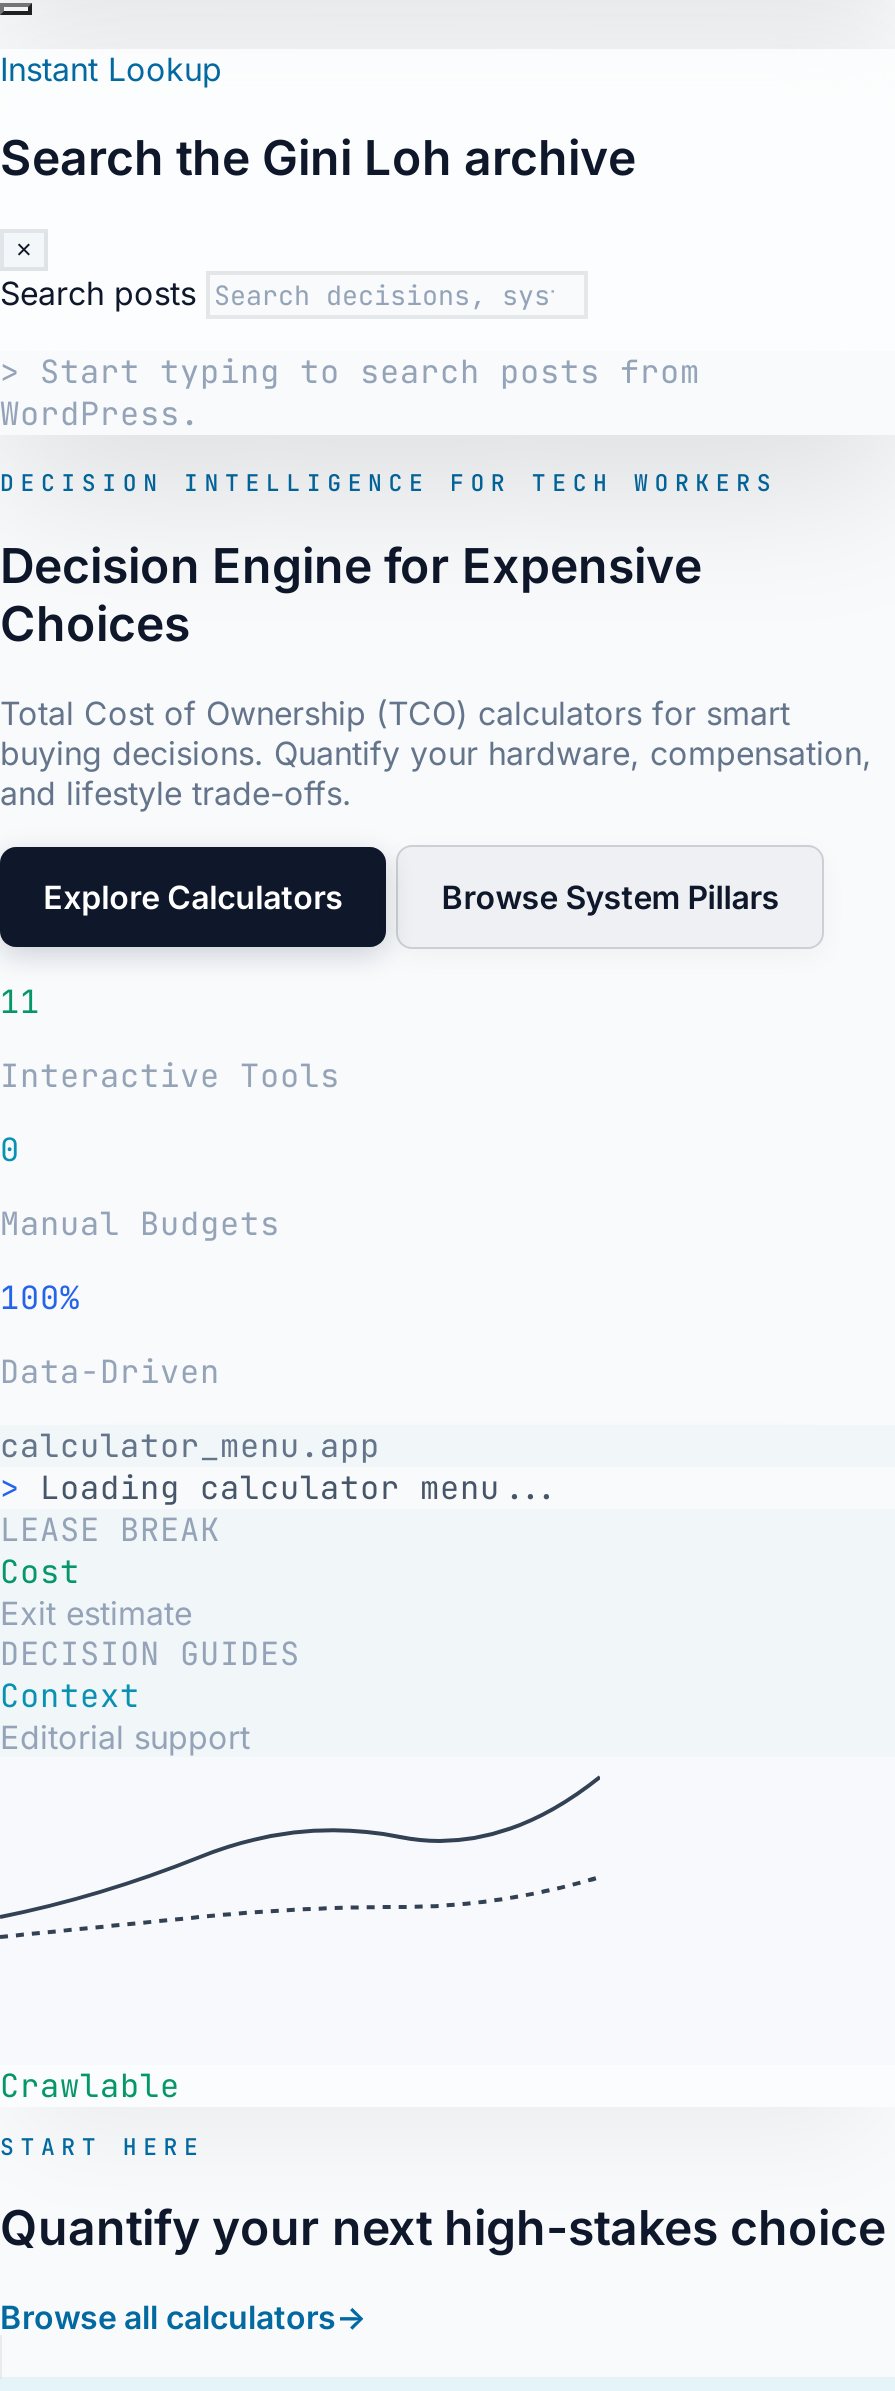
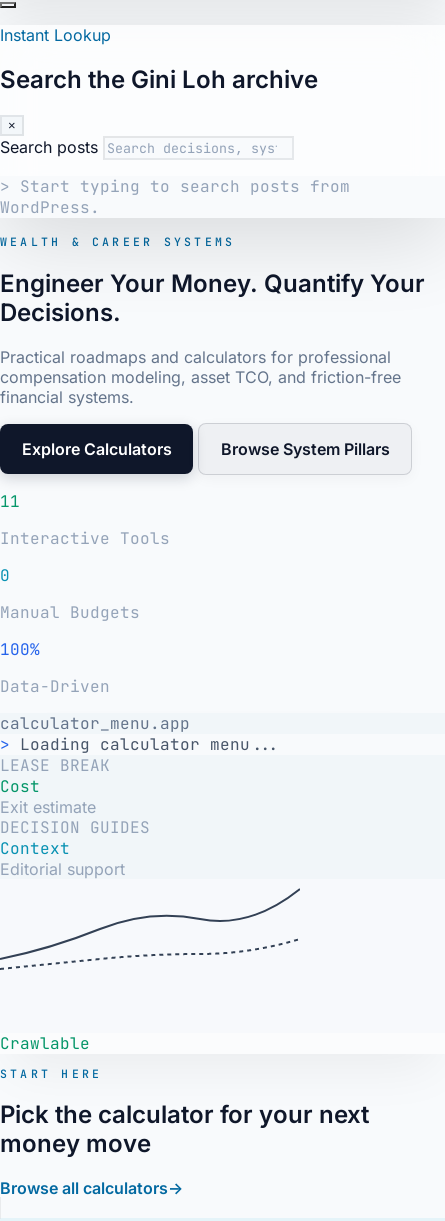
- DECISION INTELLIGENCE FOR TECH WORKERS
+ WEALTH & CAREER SYSTEMS

- Decision Engine for Expensive
- Choices
+ Engineer Your Money. Quantify Your
+ Decisions.

- Total Cost of Ownership (TCO) calculators for smart
- buying decisions. Quantify your hardware, compensation,
- and lifestyle trade-offs.
+ Practical roadmaps and calculators for professional
+ compensation modeling, asset TCO, and friction-free
+ financial systems.

- Quantify your next high-stakes choice
+ Pick the calculator for your next
+ money move
